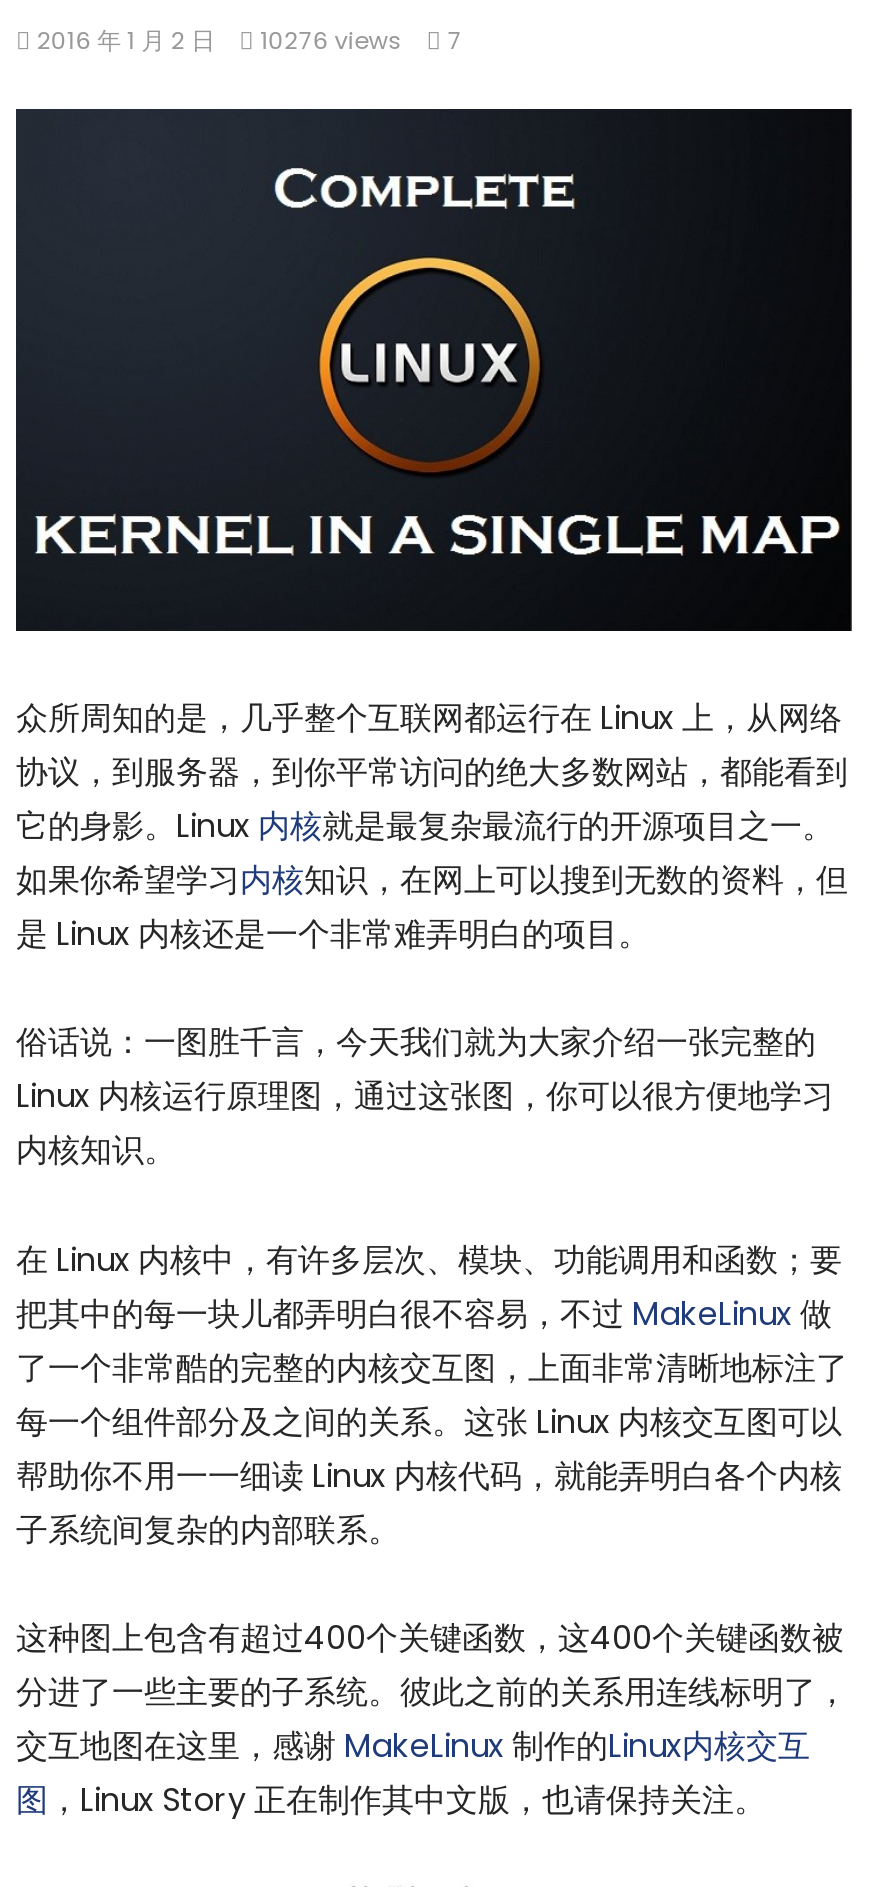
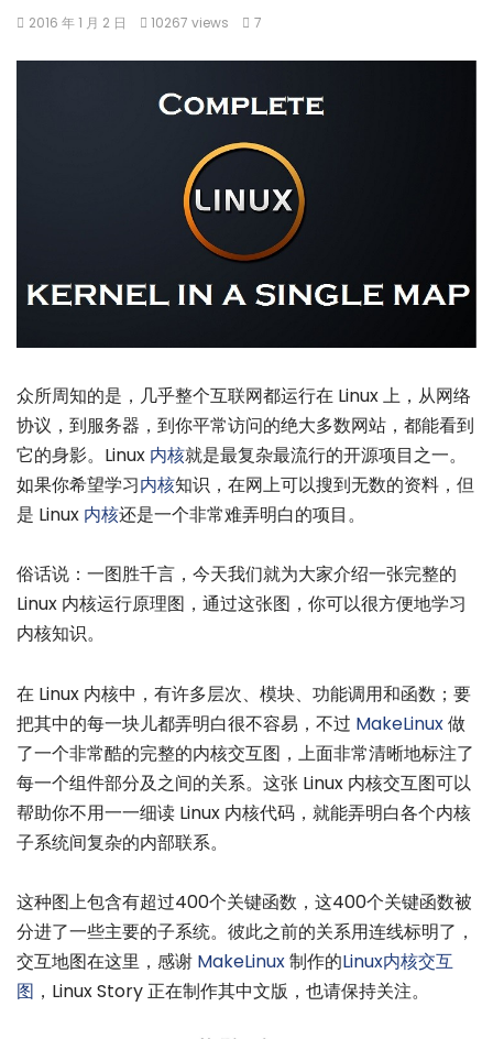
- 2016 年 1 月 2 日 10276 views 7
+ 2016 年 1 月 2 日 10267 views 7

- 是 Linux 内核还是一个非常难弄明白的项目。
+ 是 Linux内核还是一个非常难弄明白的项目。
